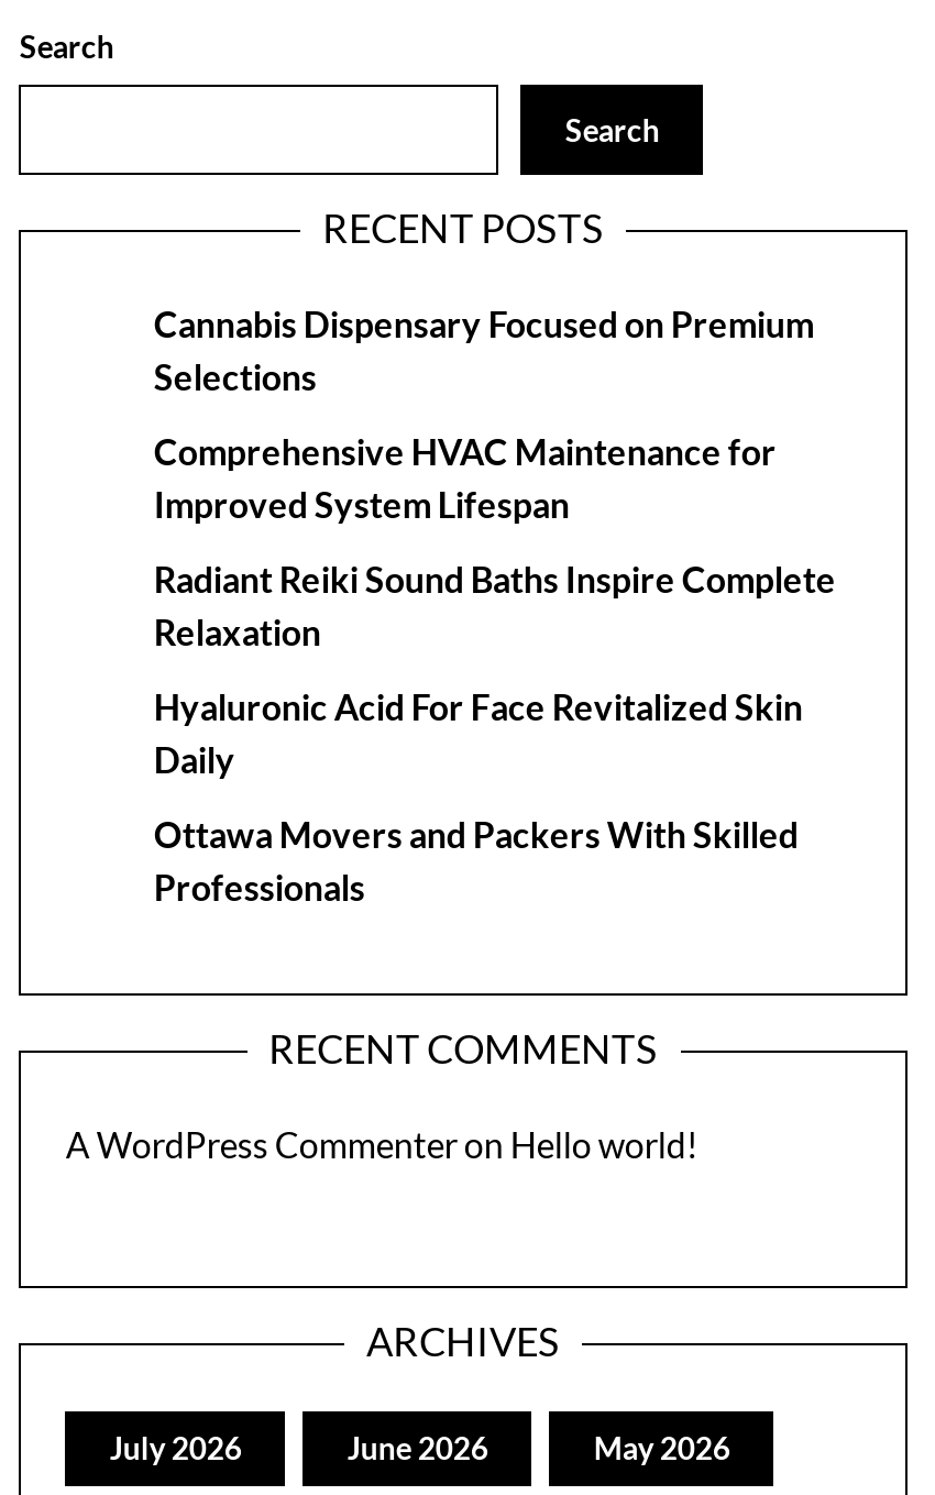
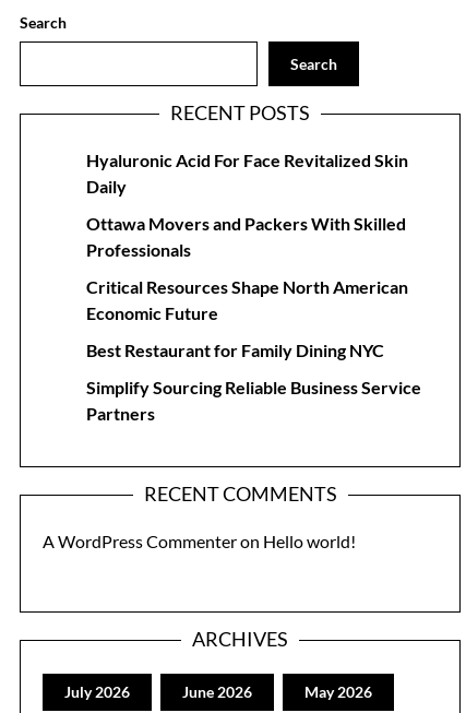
- Cannabis Dispensary Focused on Premium
- Selections
- Comprehensive HVAC Maintenance for
- Improved System Lifespan
- Radiant Reiki Sound Baths Inspire Complete
- Relaxation

moved up: Hyaluronic Acid For Face Revitalized Skin | Daily | Ottawa Movers and Packers With Skilled | Professionals

+ Critical Resources Shape North American
+ Economic Future
+ Best Restaurant for Family Dining NYC
+ Simplify Sourcing Reliable Business Service
+ Partners
